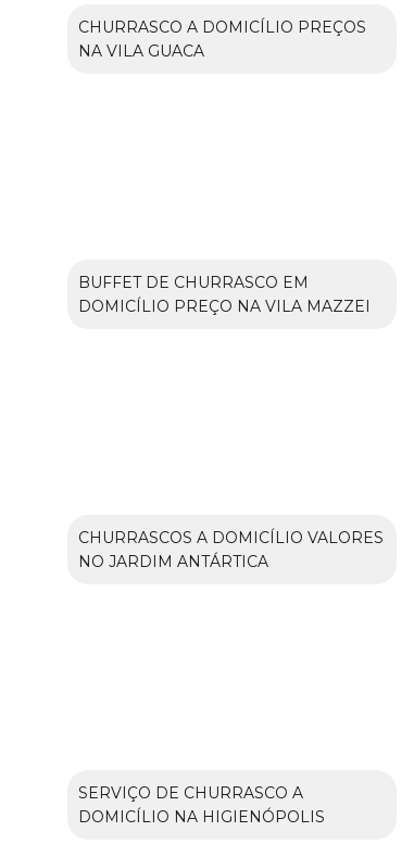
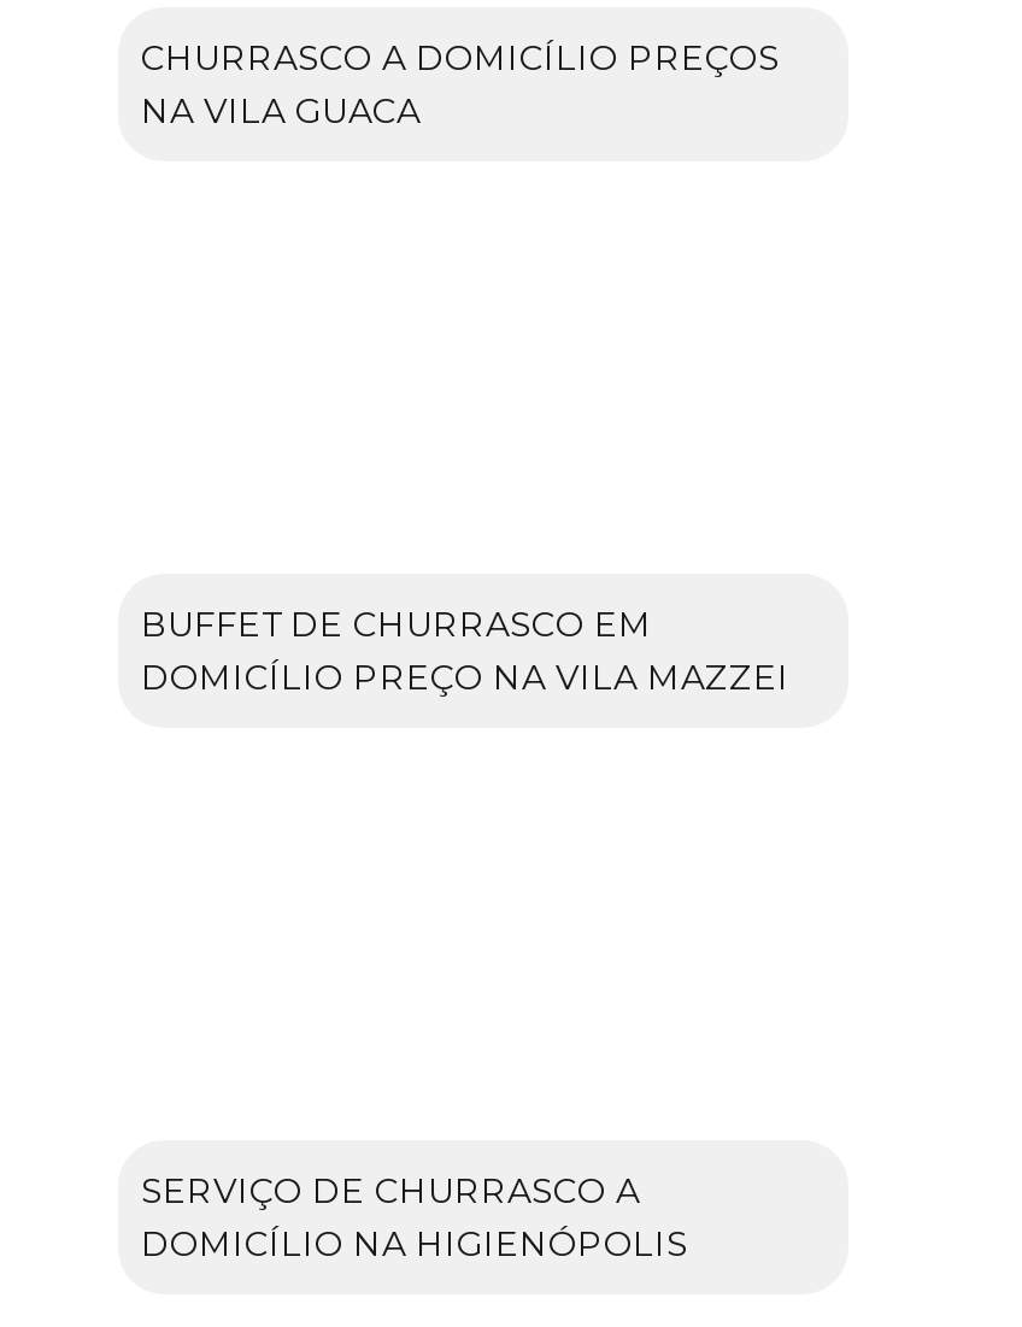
- CHURRASCOS A DOMICÍLIO VALORES
- NO JARDIM ANTÁRTICA
